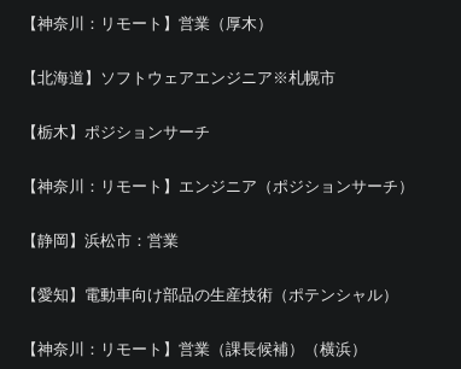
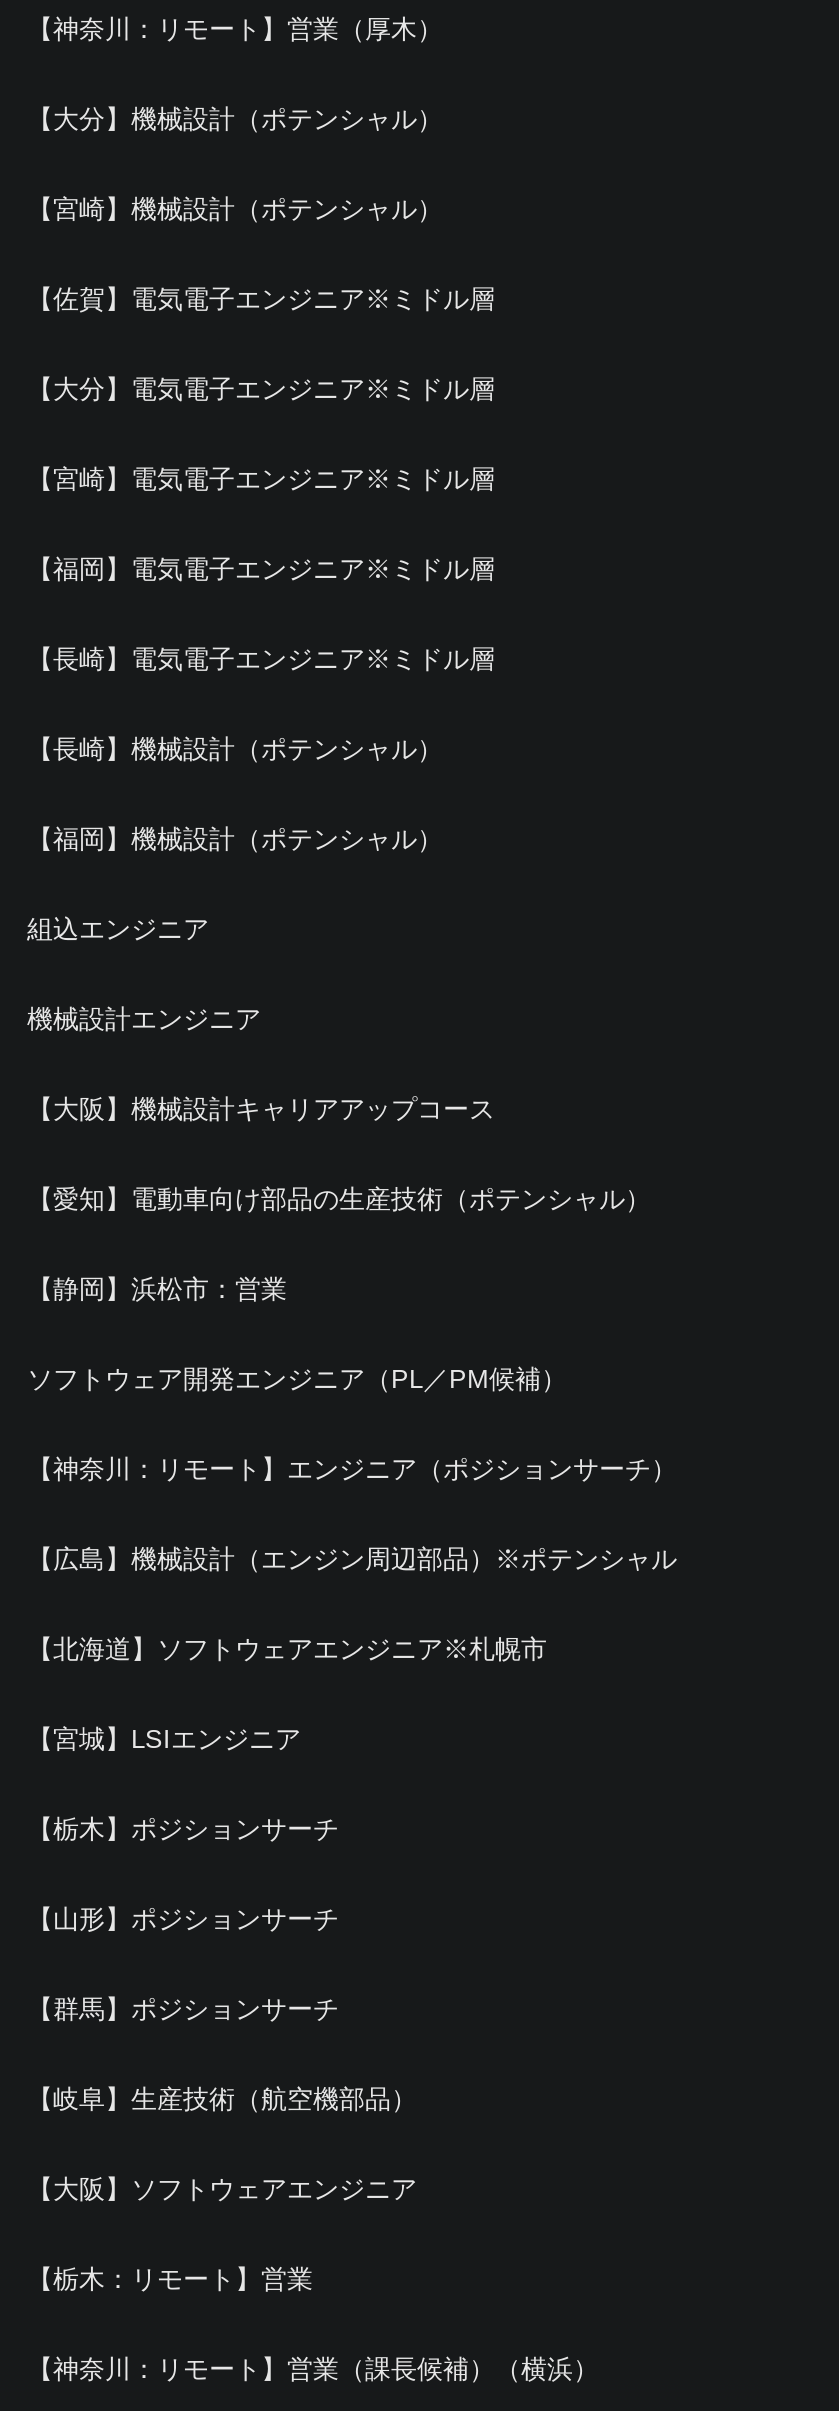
+ 【大分】機械設計（ポテンシャル）
+ 【宮崎】機械設計（ポテンシャル）
+ 【佐賀】電気電子エンジニア※ミドル層
+ 【大分】電気電子エンジニア※ミドル層
+ 【宮崎】電気電子エンジニア※ミドル層
+ 【福岡】電気電子エンジニア※ミドル層
+ 【長崎】電気電子エンジニア※ミドル層
+ 【長崎】機械設計（ポテンシャル）
+ 【福岡】機械設計（ポテンシャル）
+ 組込エンジニア
+ 機械設計エンジニア
+ 【大阪】機械設計キャリアアップコース
+ ソフトウェア開発エンジニア（PL／PM候補）
+ 【広島】機械設計（エンジン周辺部品）※ポテンシャル

+ 【宮城】LSIエンジニア

+ 【山形】ポジションサーチ
+ 【群馬】ポジションサーチ
+ 【岐阜】生産技術（航空機部品）
+ 【大阪】ソフトウェアエンジニア
+ 【栃木：リモート】営業

moved up: 【神奈川：リモート】エンジニア（ポジションサーチ） | 【静岡】浜松市：営業 | 【愛知】電動車向け部品の生産技術（ポテンシャル）
